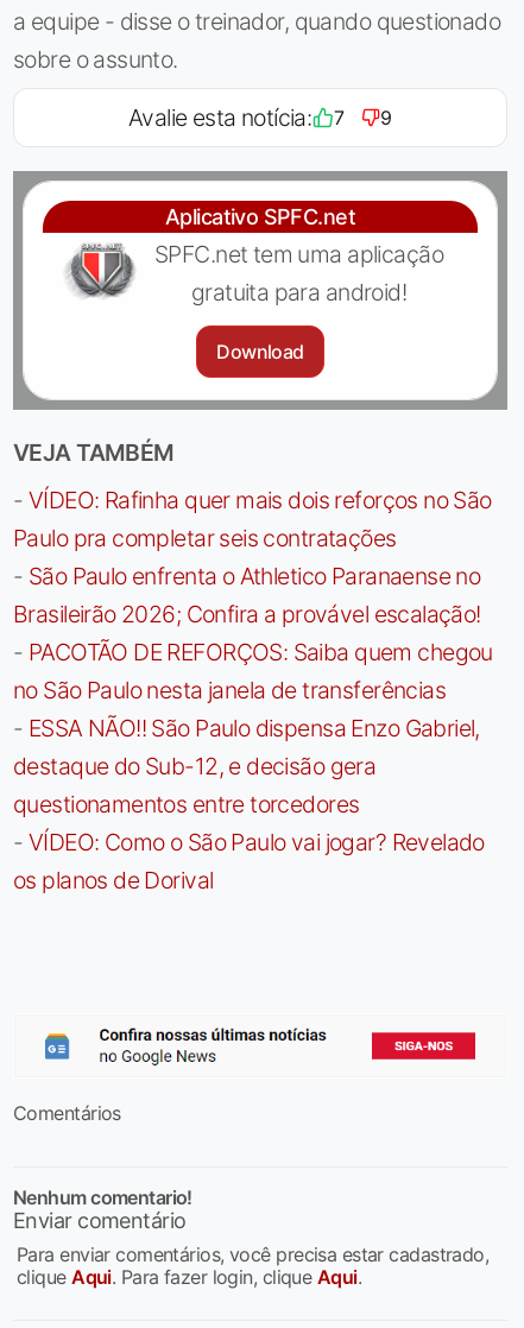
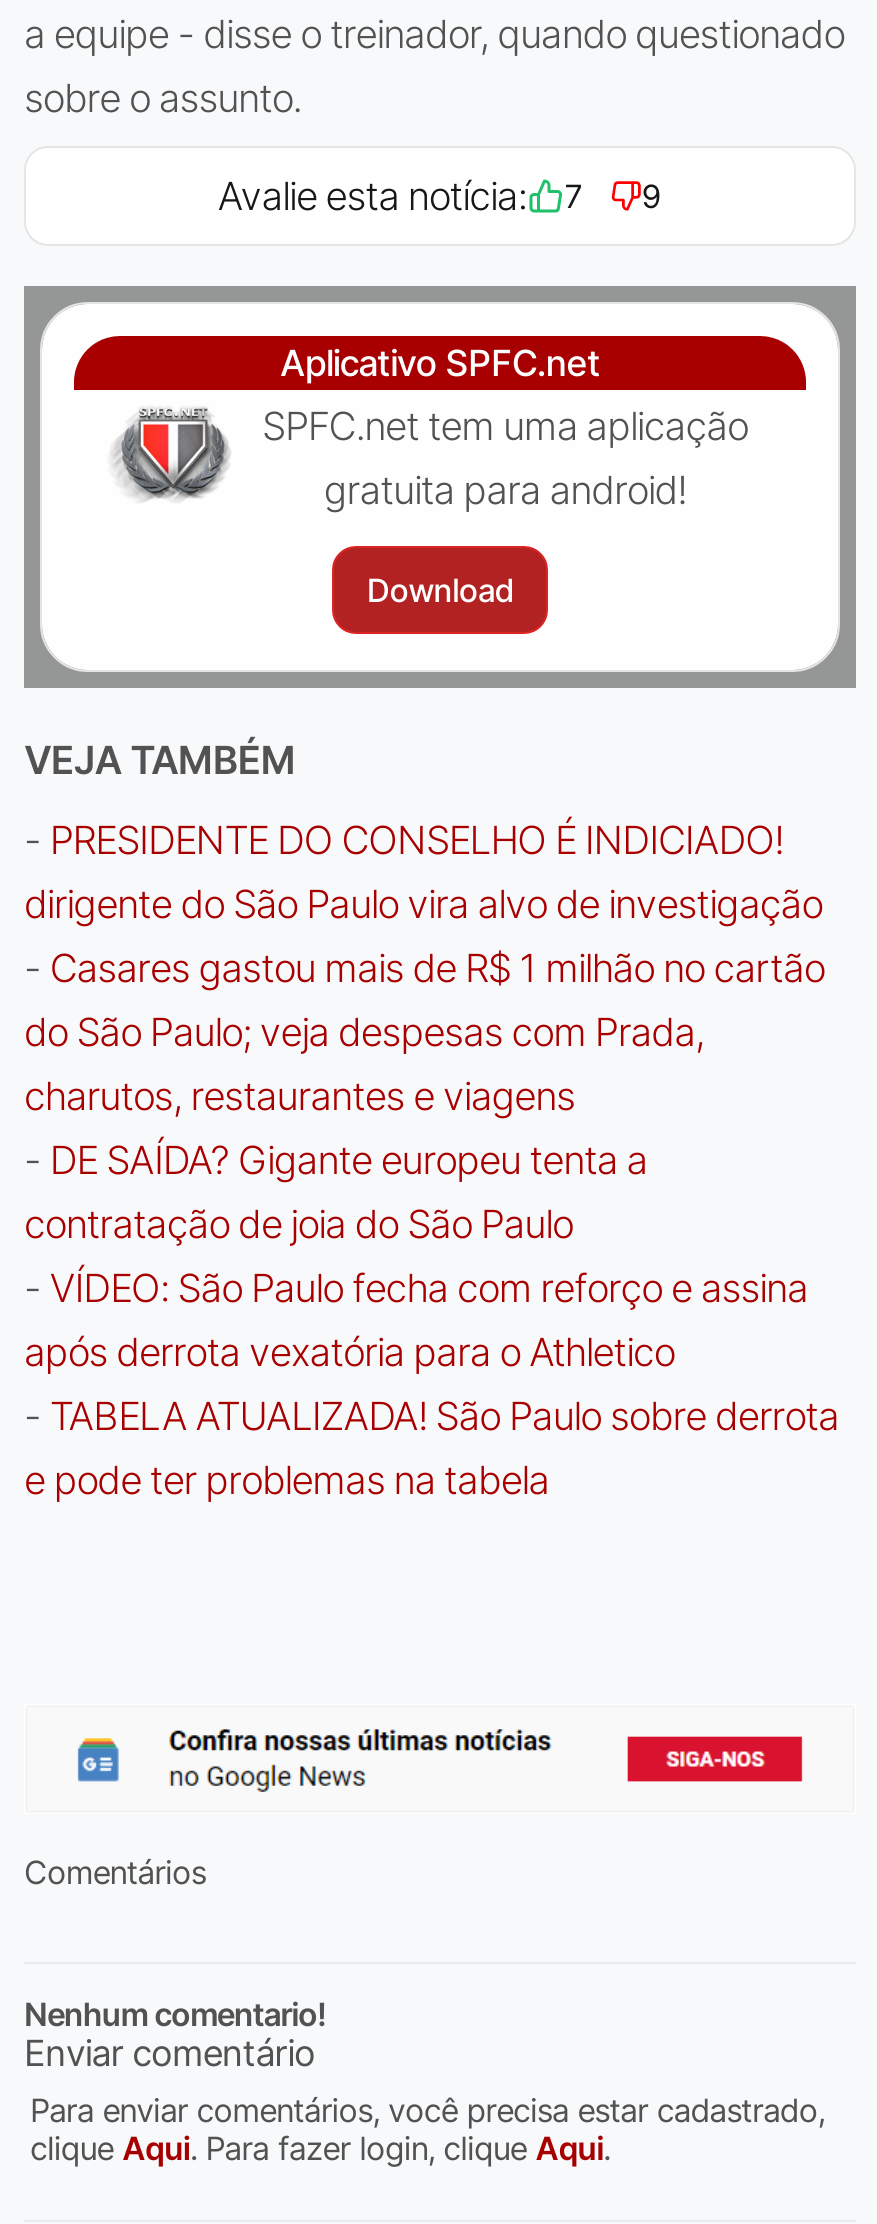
- - VÍDEO: Rafinha quer mais dois reforços no São
- Paulo pra completar seis contratações
- - São Paulo enfrenta o Athletico Paranaense no
- Brasileirão 2026; Confira a provável escalação!
- - PACOTÃO DE REFORÇOS: Saiba quem chegou
- no São Paulo nesta janela de transferências
- - ESSA NÃO!! São Paulo dispensa Enzo Gabriel,
- destaque do Sub-12, e decisão gera
- questionamentos entre torcedores
- - VÍDEO: Como o São Paulo vai jogar? Revelado
- os planos de Dorival
+ - PRESIDENTE DO CONSELHO É INDICIADO!
+ dirigente do São Paulo vira alvo de investigação
+ - Casares gastou mais de R$ 1 milhão no cartão
+ do São Paulo; veja despesas com Prada,
+ charutos, restaurantes e viagens
+ - DE SAÍDA? Gigante europeu tenta a
+ contratação de joia do São Paulo
+ - VÍDEO: São Paulo fecha com reforço e assina
+ após derrota vexatória para o Athletico
+ - TABELA ATUALIZADA! São Paulo sobre derrota
+ e pode ter problemas na tabela
